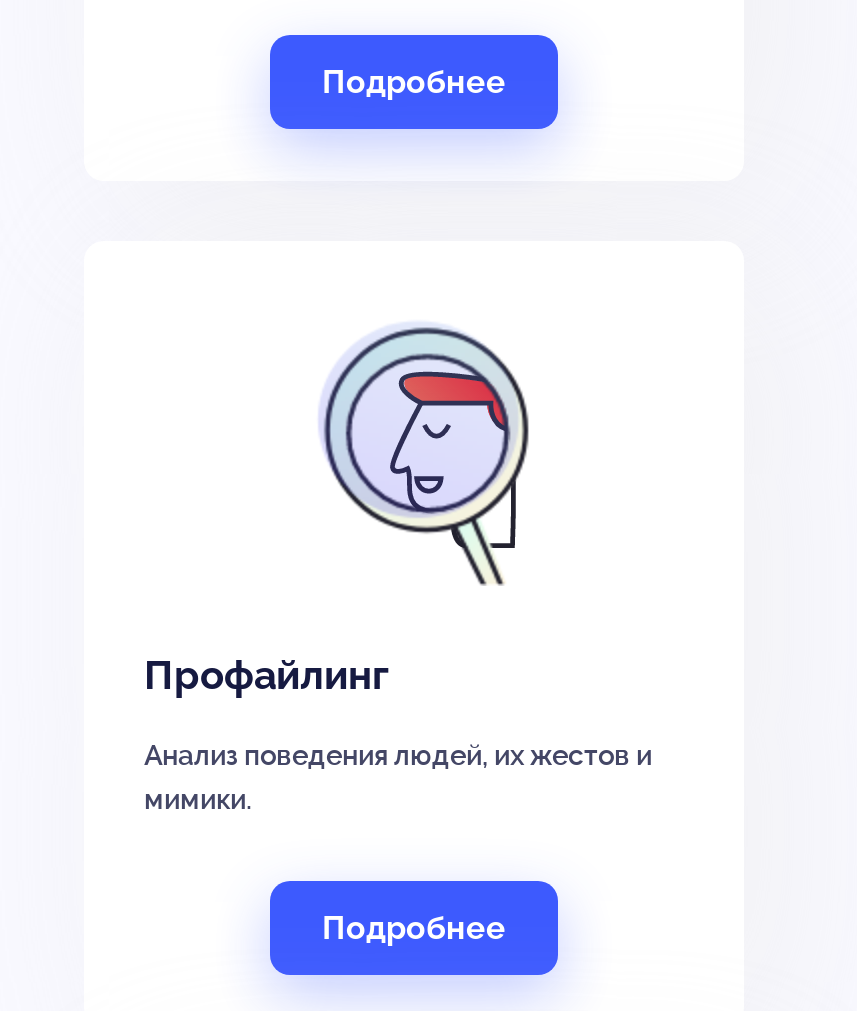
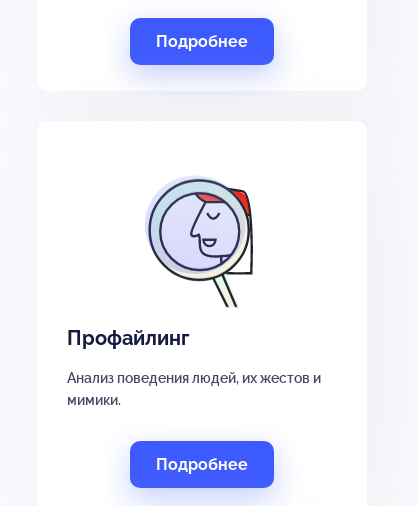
- [image]
+ [image]
